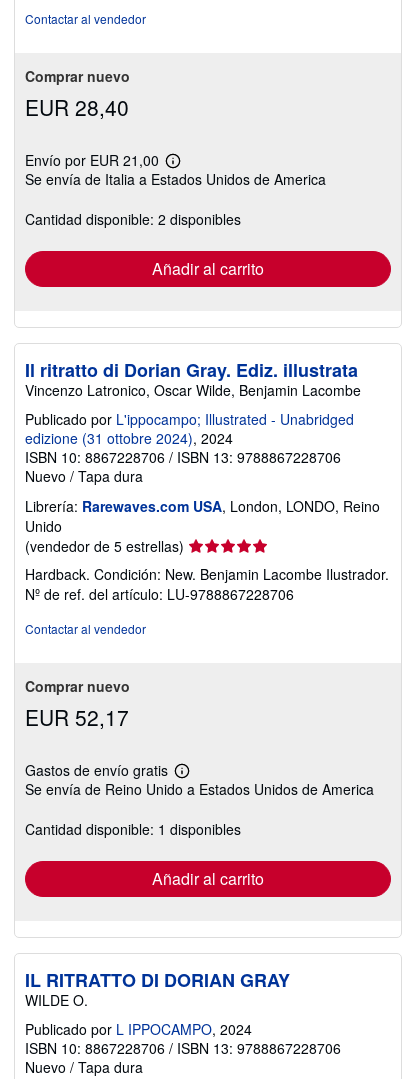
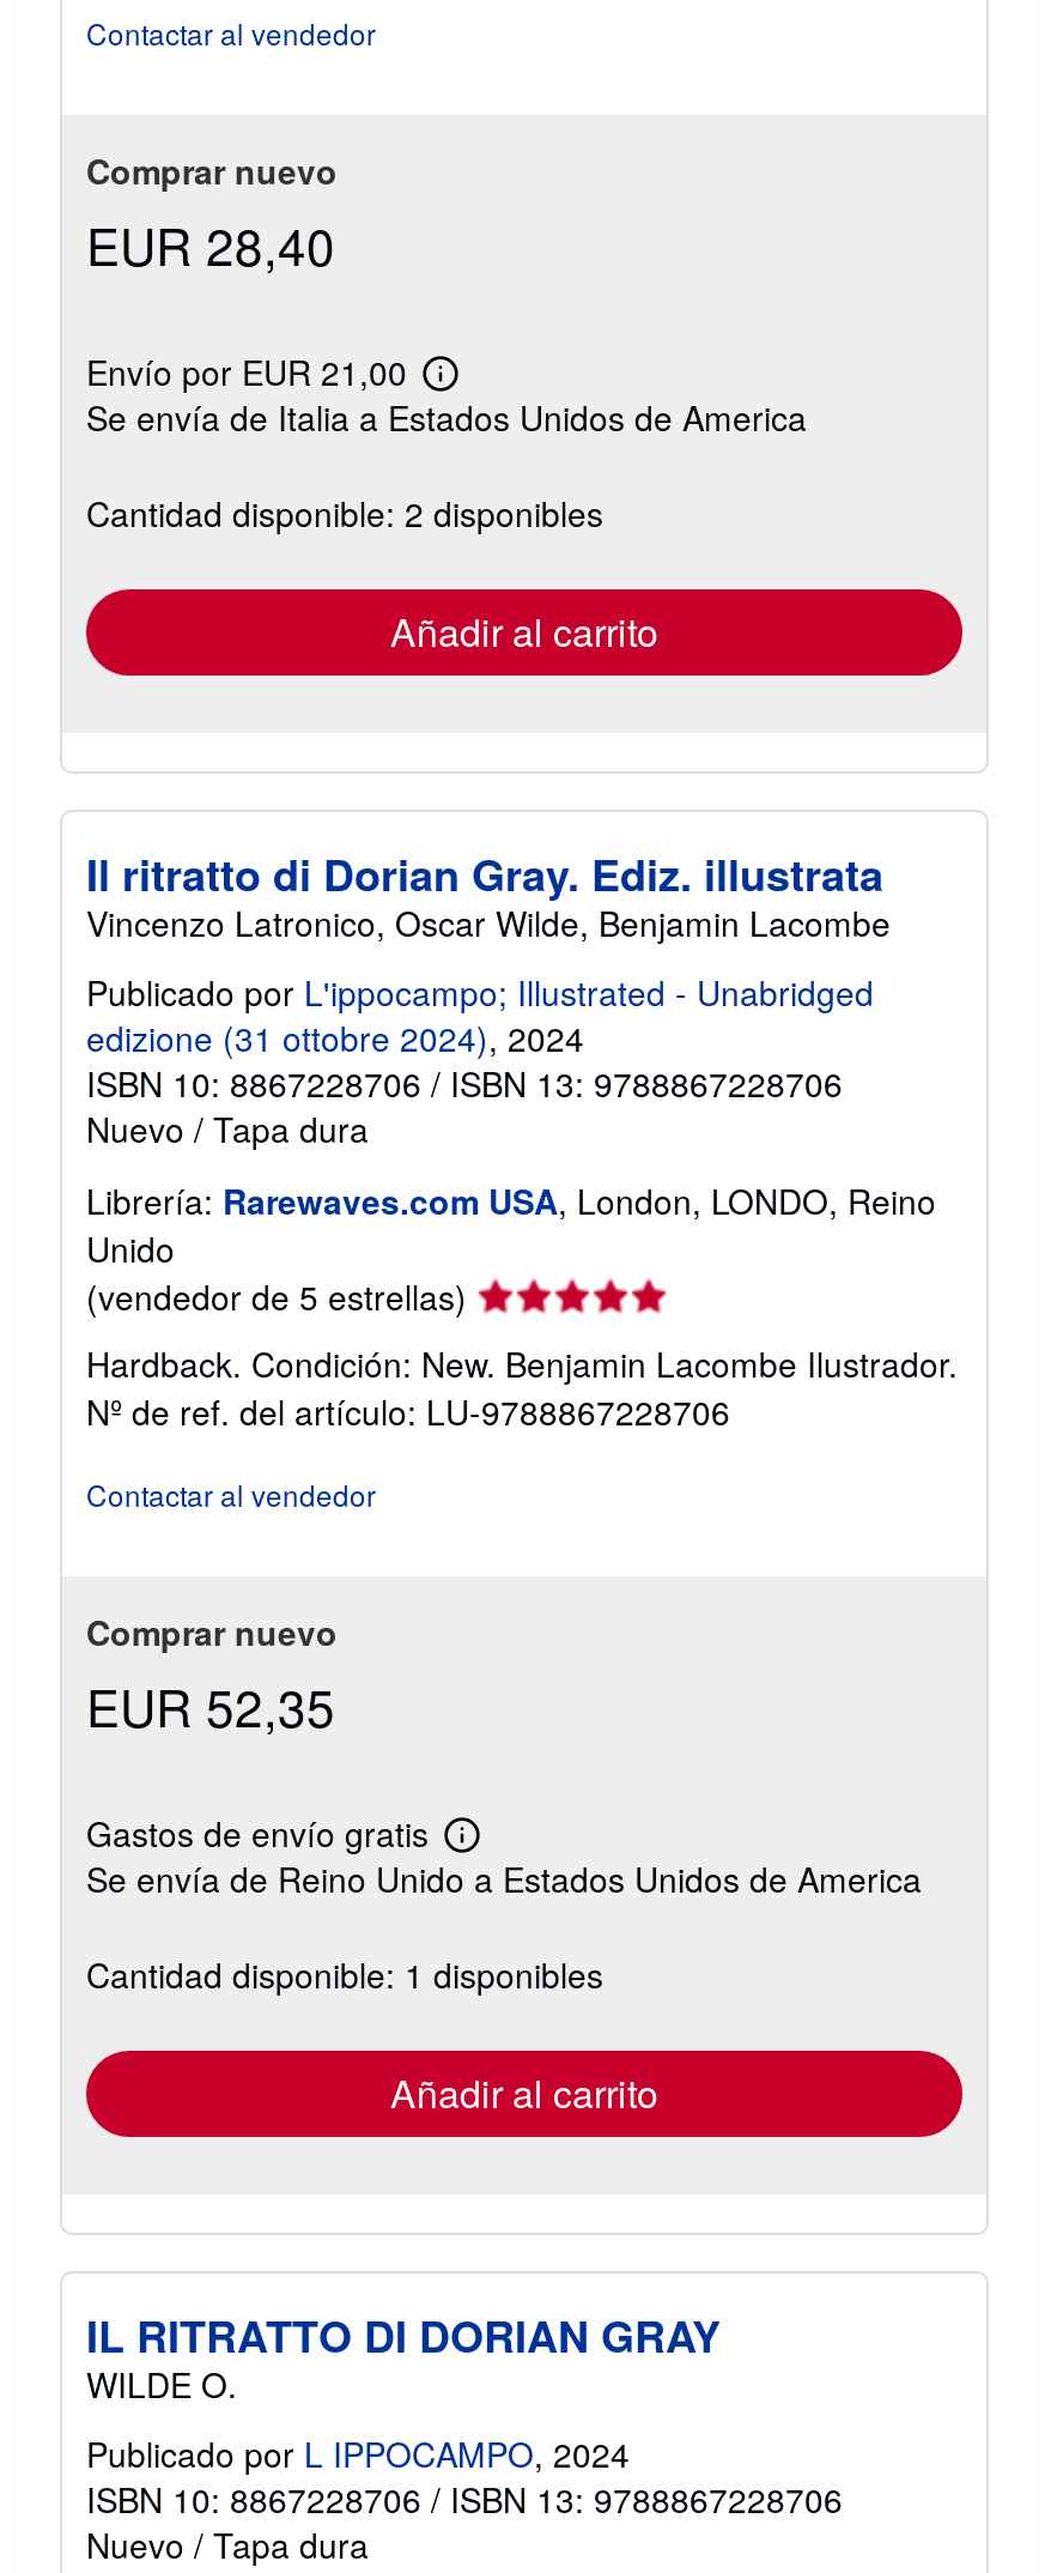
- EUR 52,17
+ EUR 52,35
